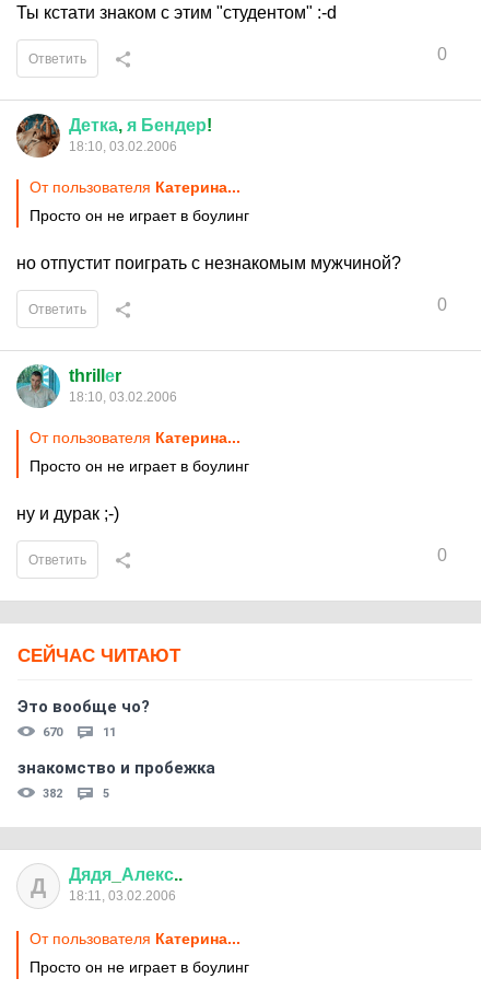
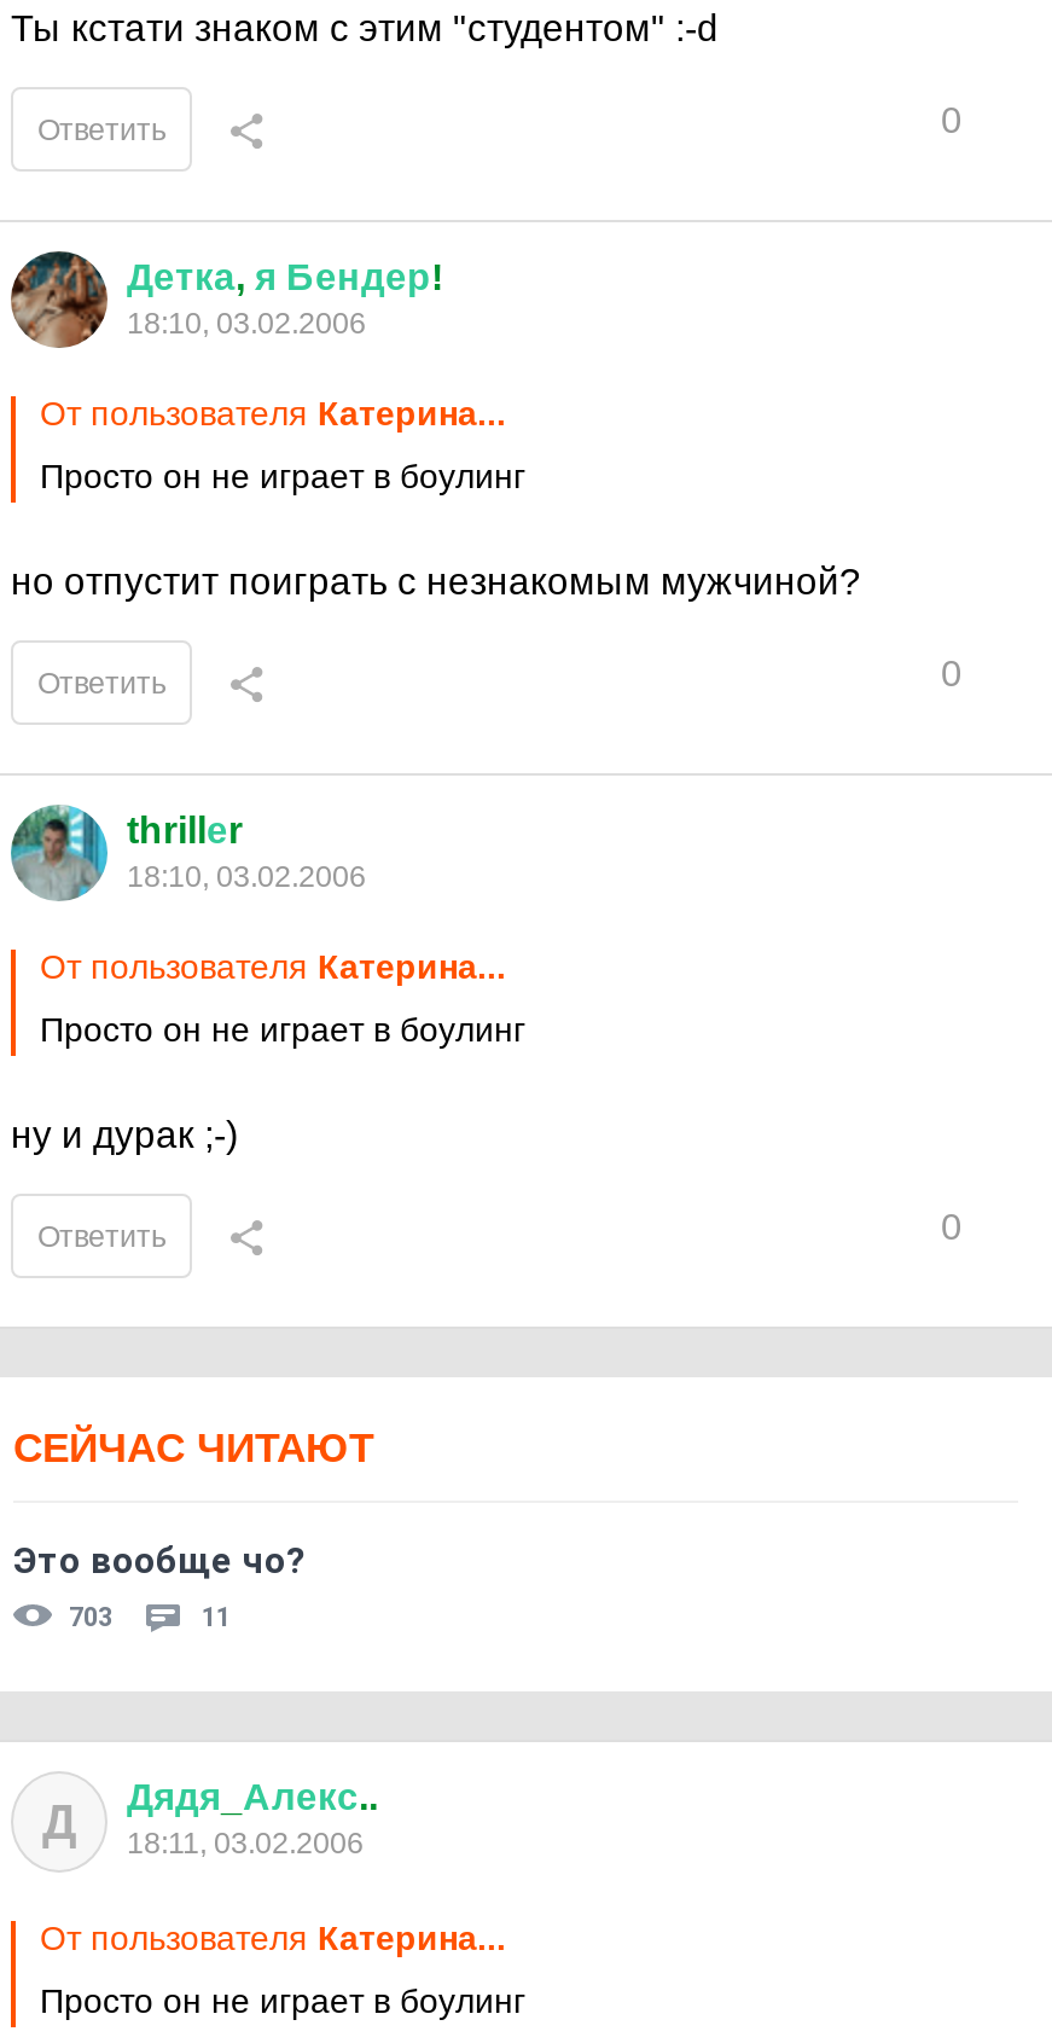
- 670
+ 703

- знакомство и пробежка
- 382
- 5
